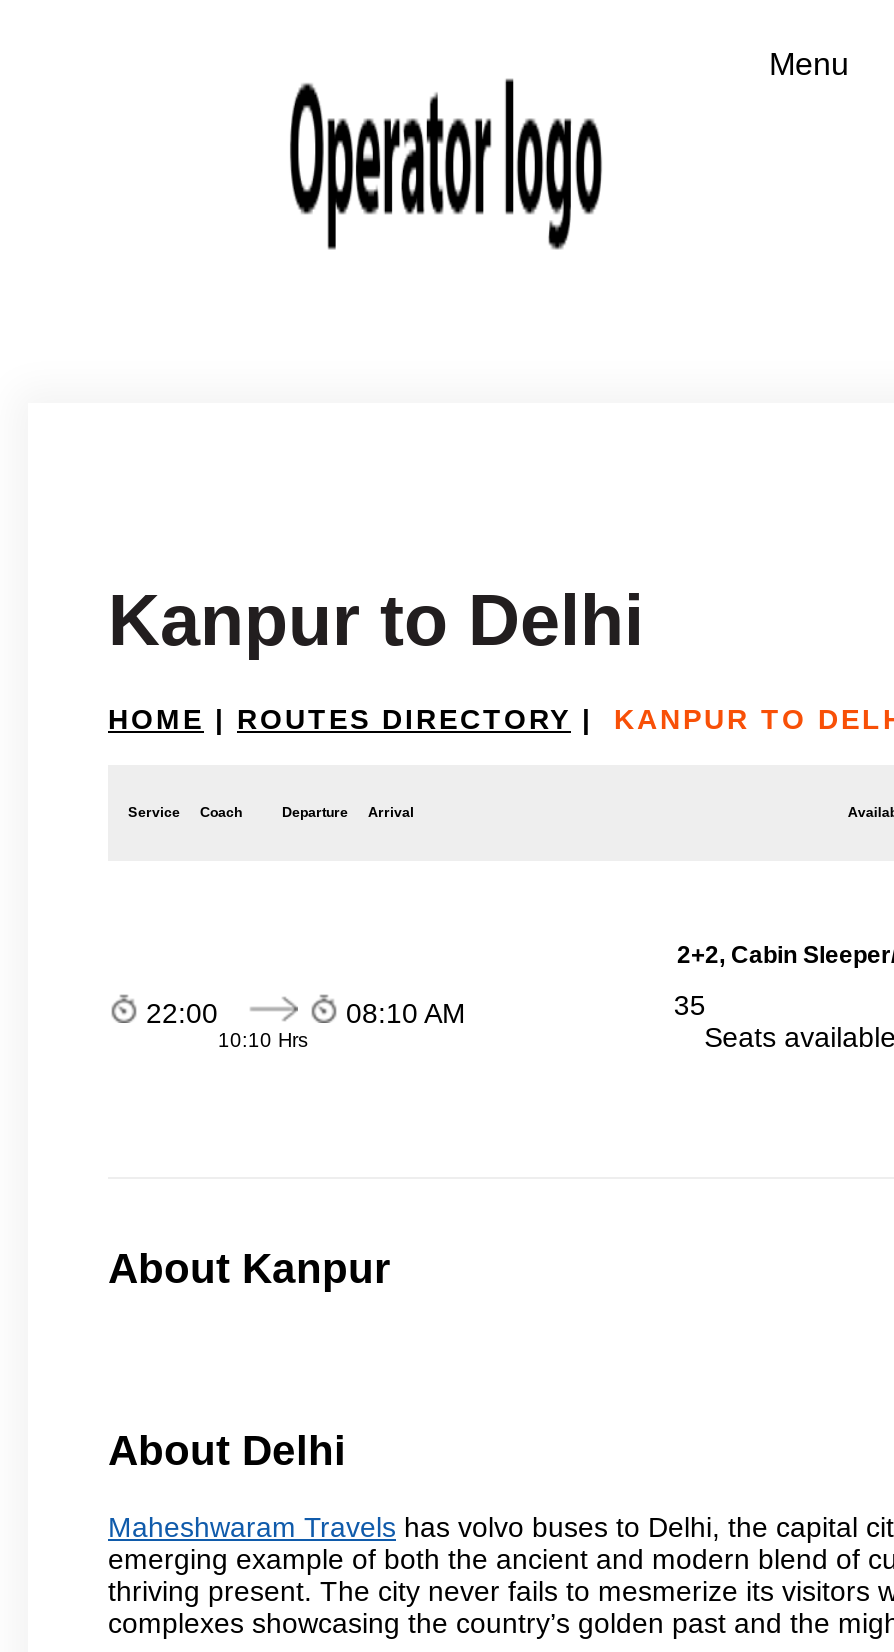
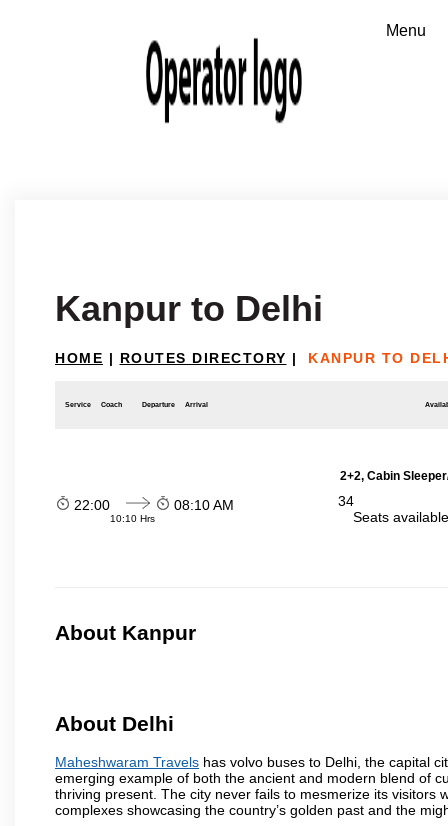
- 35
+ 34
